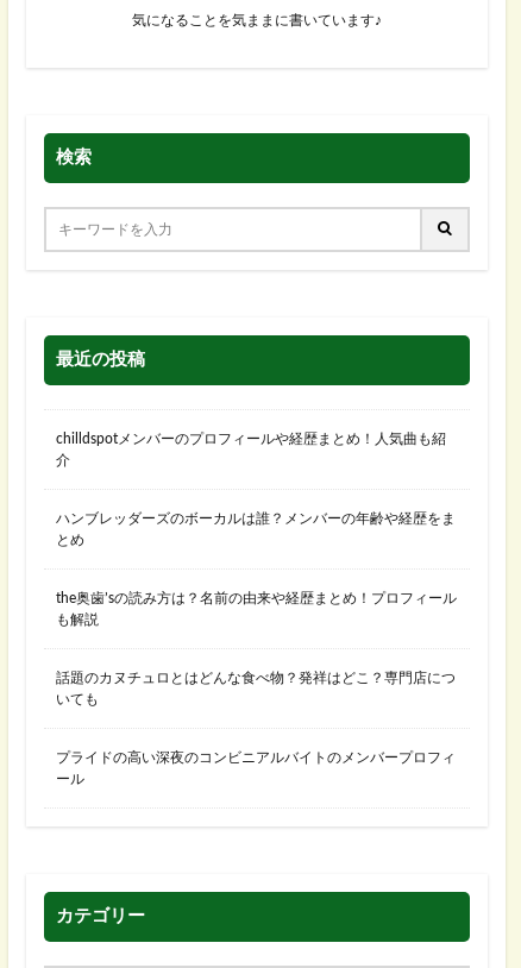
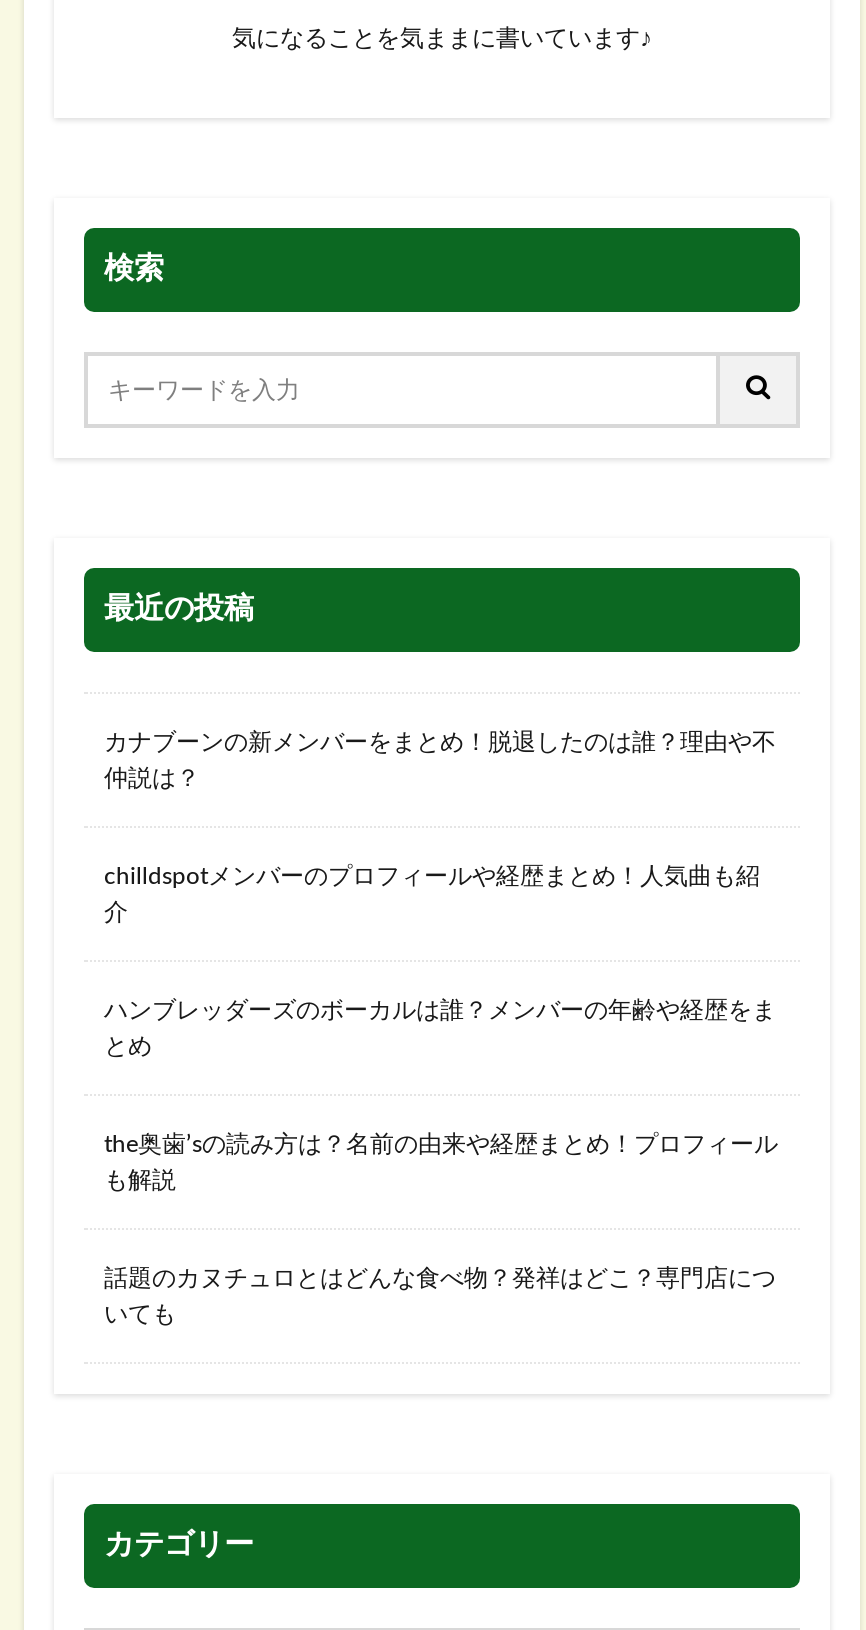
+ カナブーンの新メンバーをまとめ！脱退したのは誰？理由や不
+ 仲説は？

moved down: chilldspotメンバーのプロフィールや経歴まとめ！人気曲も紹 | 介 | ハンブレッダーズのボーカルは誰？メンバーの年齢や経歴をま | とめ | the奥歯’sの読み方は？名前の由来や経歴まとめ！プロフィール | も解説 | 話題のカヌチュロとはどんな食べ物？発祥はどこ？専門店につ | いても

- プライドの高い深夜のコンビニアルバイトのメンバープロフィ
- ール
